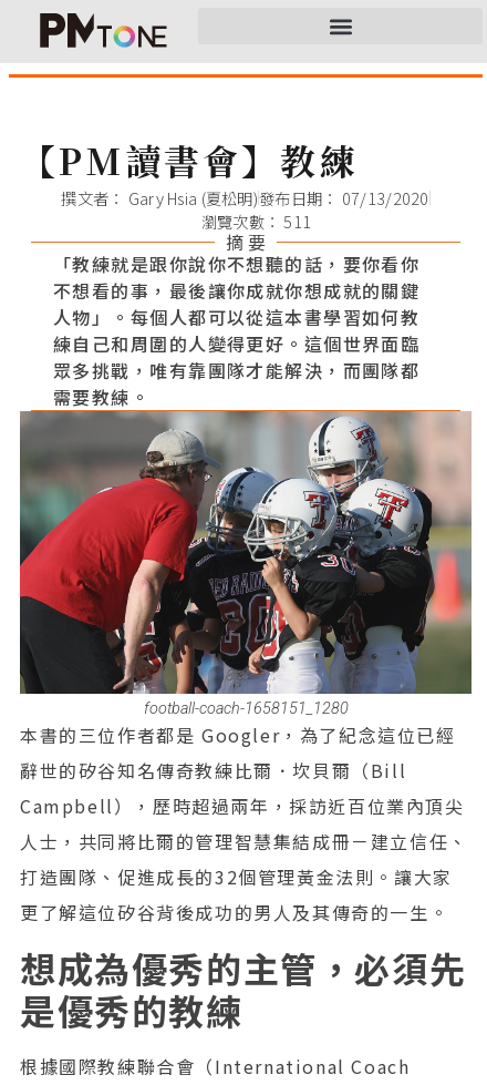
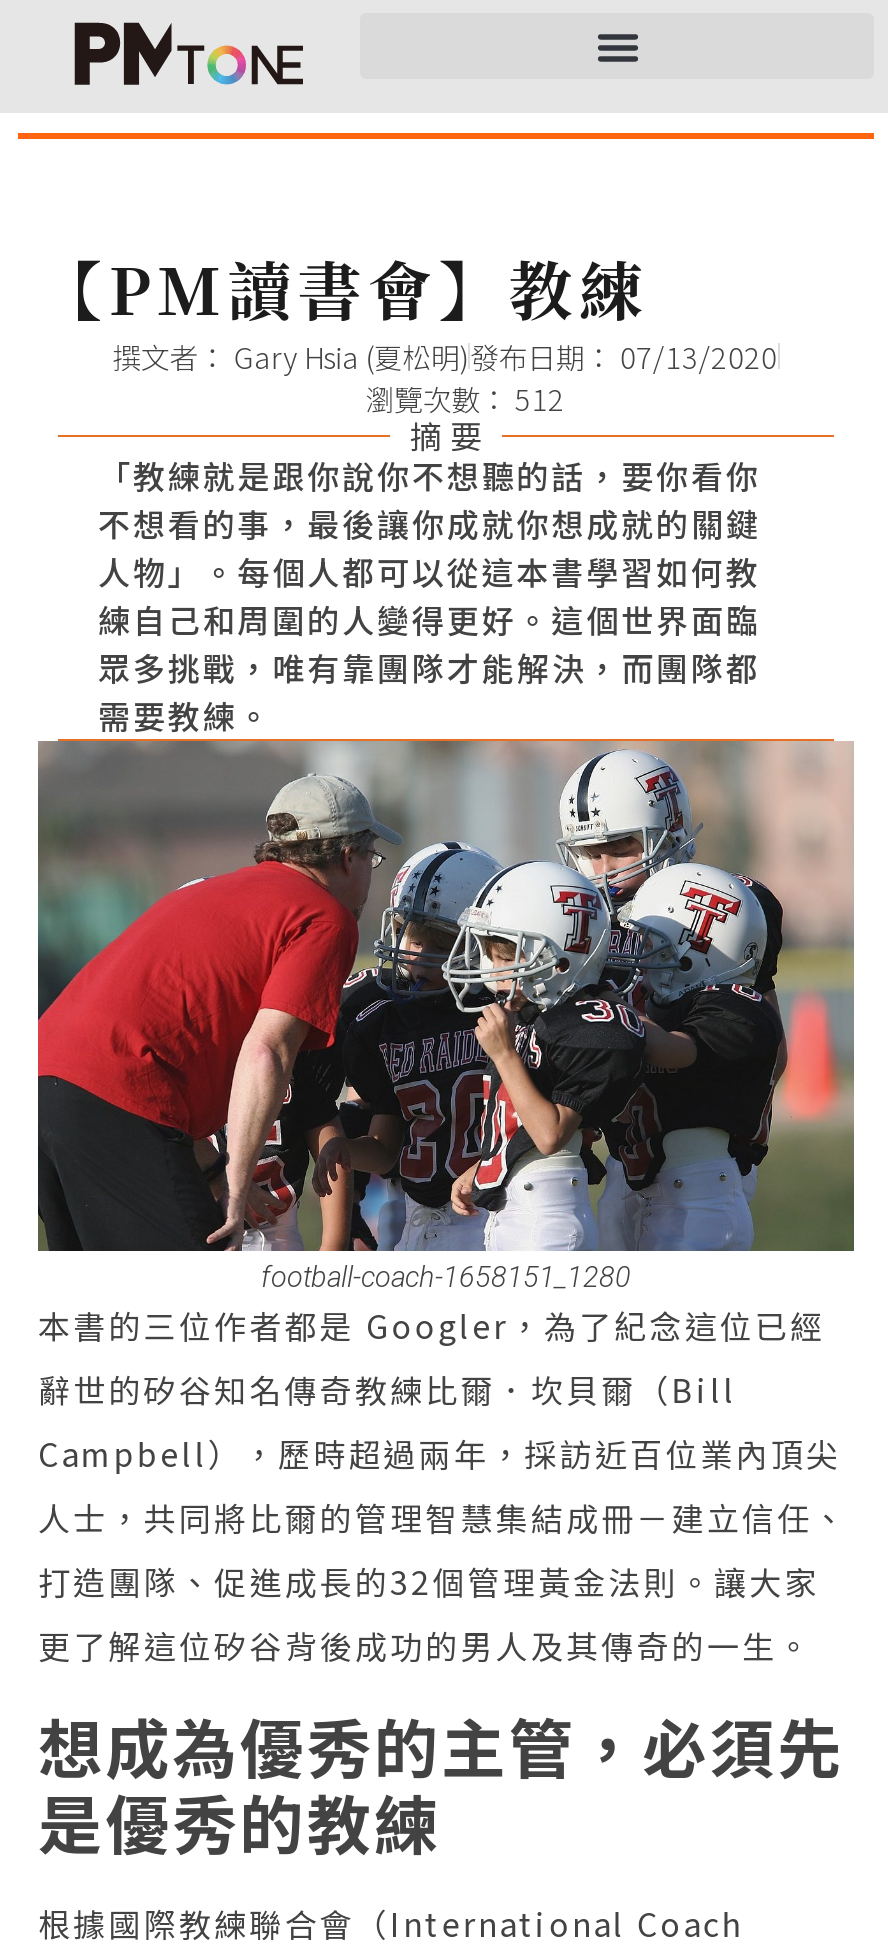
- 瀏覽次數： 511
+ 瀏覽次數： 512
